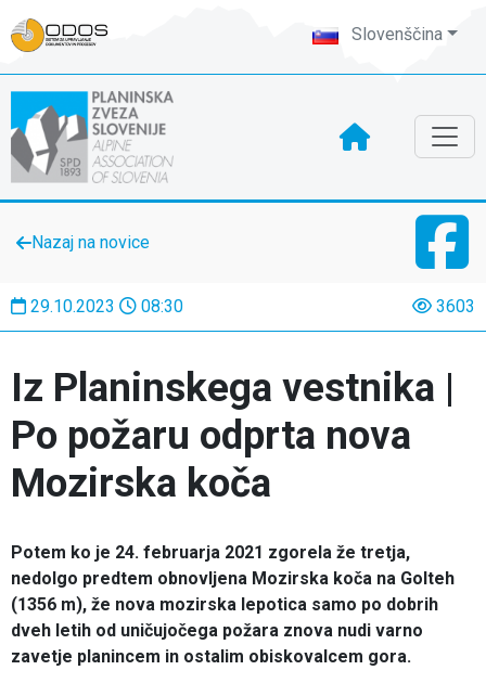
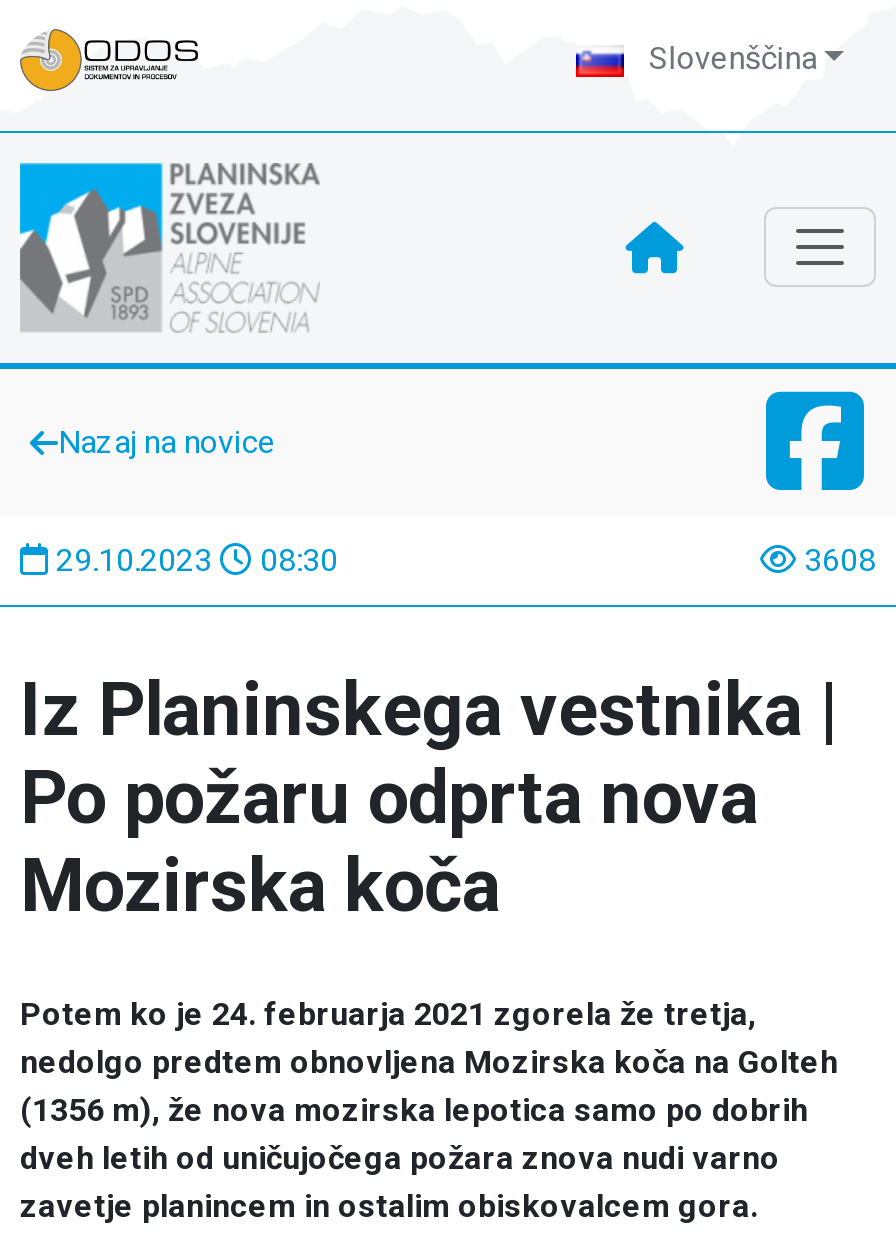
- 3603
+ 3608
